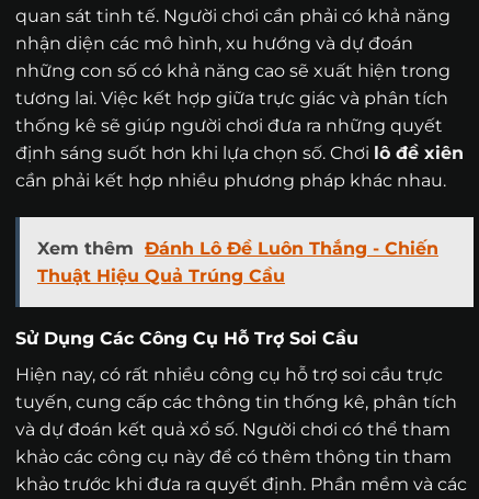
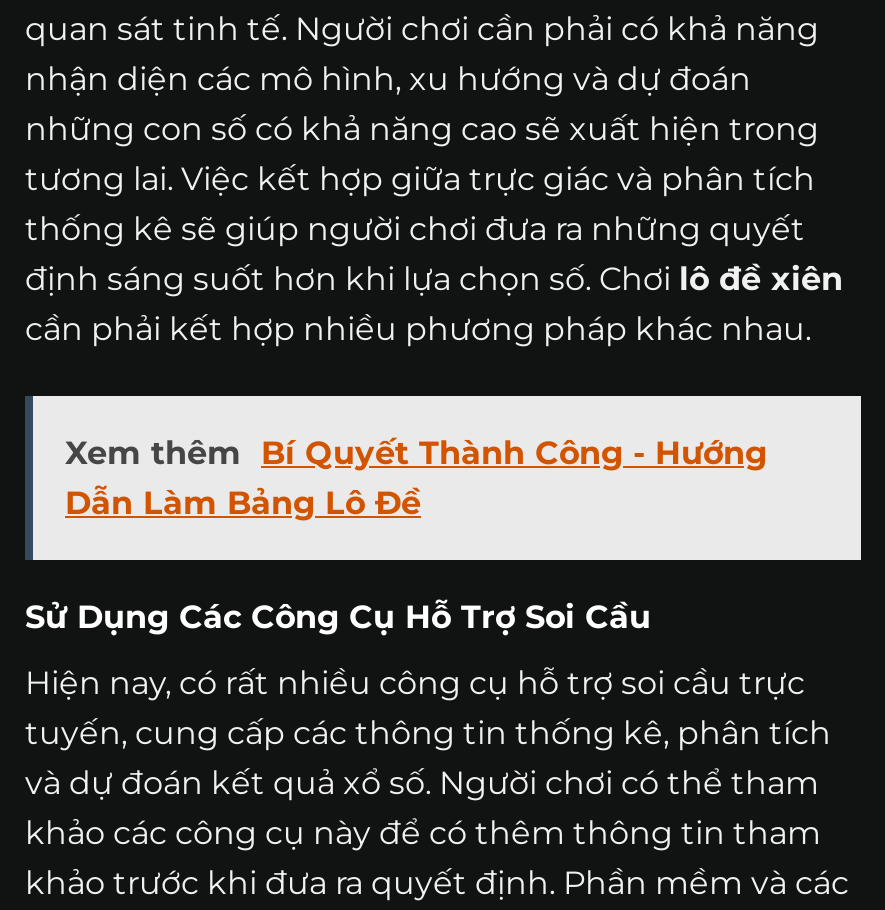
- Xem thêm Đánh Lô Đề Luôn Thắng - Chiến
- Thuật Hiệu Quả Trúng Cầu
+ Xem thêm Bí Quyết Thành Công - Hướng
+ Dẫn Làm Bảng Lô Đề
